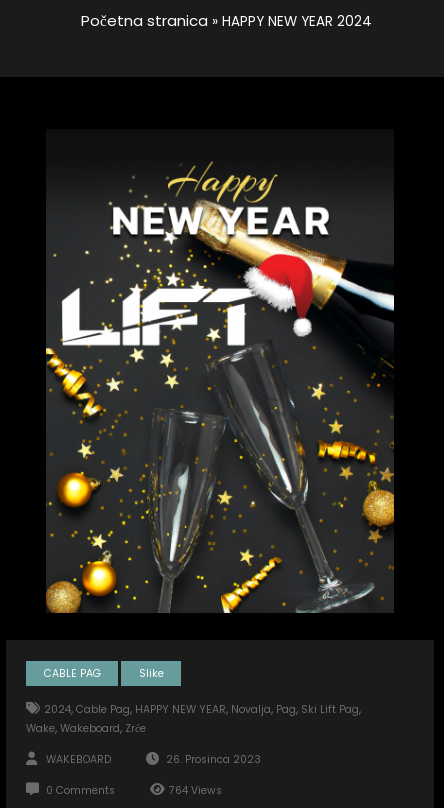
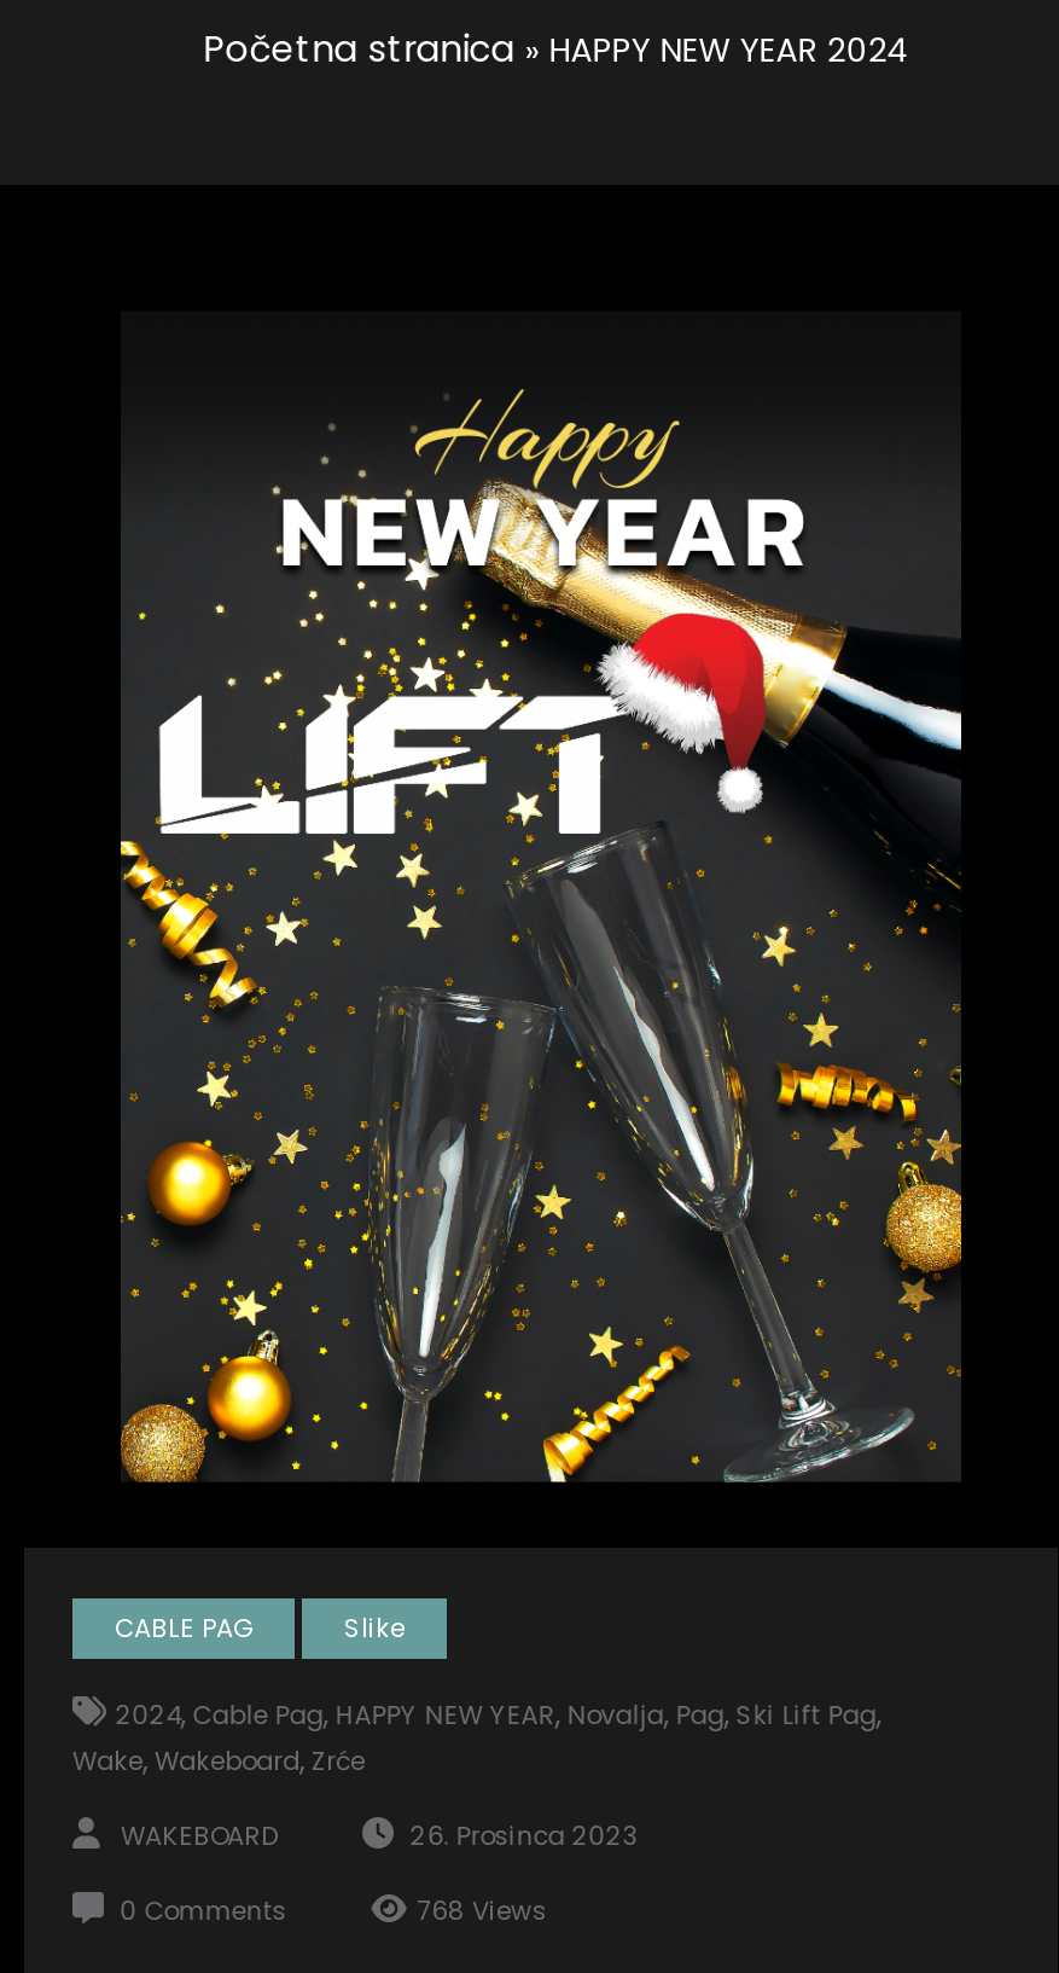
- 764 Views
+ 768 Views
